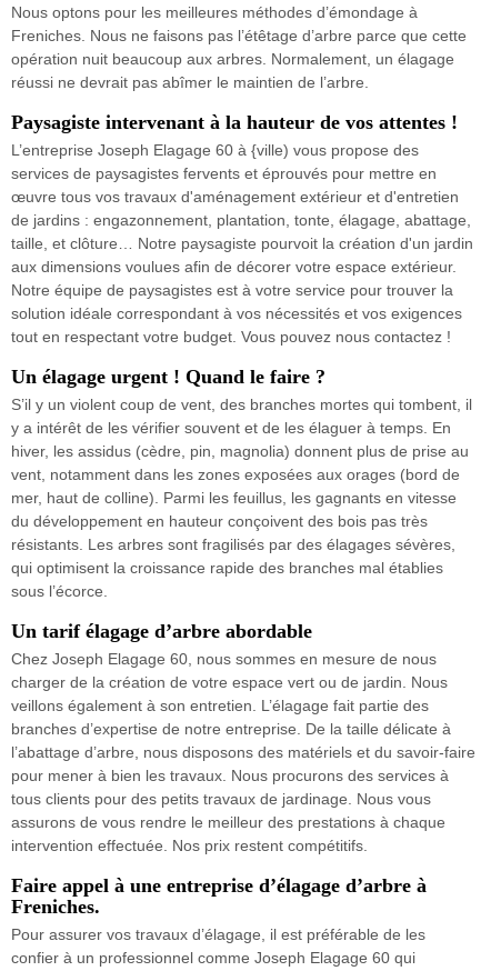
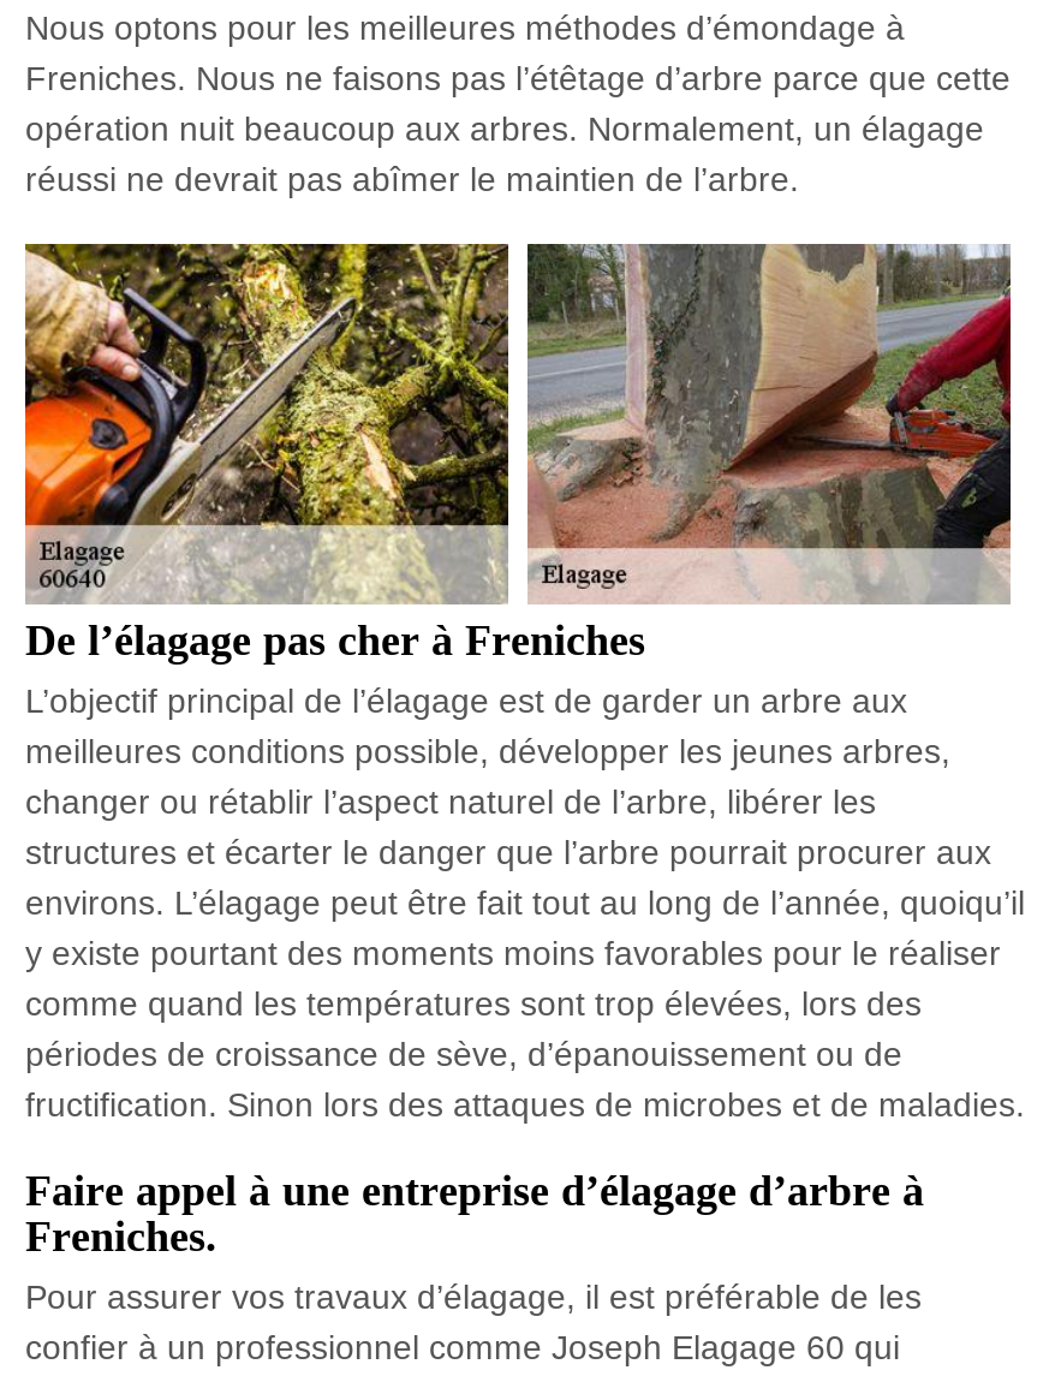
- Paysagiste intervenant à la hauteur de vos attentes !
- L’entreprise Joseph Elagage 60 à {ville) vous propose des
- services de paysagistes fervents et éprouvés pour mettre en
- œuvre tous vos travaux d'aménagement extérieur et d'entretien
- de jardins : engazonnement, plantation, tonte, élagage, abattage,
- taille, et clôture… Notre paysagiste pourvoit la création d'un jardin
- aux dimensions voulues afin de décorer votre espace extérieur.
- Notre équipe de paysagistes est à votre service pour trouver la
- solution idéale correspondant à vos nécessités et vos exigences
- tout en respectant votre budget. Vous pouvez nous contactez !
- Un élagage urgent ! Quand le faire ?
- S’il y un violent coup de vent, des branches mortes qui tombent, il
- y a intérêt de les vérifier souvent et de les élaguer à temps. En
- hiver, les assidus (cèdre, pin, magnolia) donnent plus de prise au
- vent, notamment dans les zones exposées aux orages (bord de
- mer, haut de colline). Parmi les feuillus, les gagnants en vitesse
- du développement en hauteur conçoivent des bois pas très
- résistants. Les arbres sont fragilisés par des élagages sévères,
- qui optimisent la croissance rapide des branches mal établies
- sous l’écorce.
- Un tarif élagage d’arbre abordable
- Chez Joseph Elagage 60, nous sommes en mesure de nous
- charger de la création de votre espace vert ou de jardin. Nous
- veillons également à son entretien. L’élagage fait partie des
- branches d’expertise de notre entreprise. De la taille délicate à
- l’abattage d’arbre, nous disposons des matériels et du savoir-faire
- pour mener à bien les travaux. Nous procurons des services à
- tous clients pour des petits travaux de jardinage. Nous vous
- assurons de vous rendre le meilleur des prestations à chaque
- intervention effectuée. Nos prix restent compétitifs.
+ De l’élagage pas cher à Freniches
+ L’objectif principal de l’élagage est de garder un arbre aux
+ meilleures conditions possible, développer les jeunes arbres,
+ changer ou rétablir l’aspect naturel de l’arbre, libérer les
+ structures et écarter le danger que l’arbre pourrait procurer aux
+ environs. L’élagage peut être fait tout au long de l’année, quoiqu’il
+ y existe pourtant des moments moins favorables pour le réaliser
+ comme quand les températures sont trop élevées, lors des
+ périodes de croissance de sève, d’épanouissement ou de
+ fructification. Sinon lors des attaques de microbes et de maladies.
